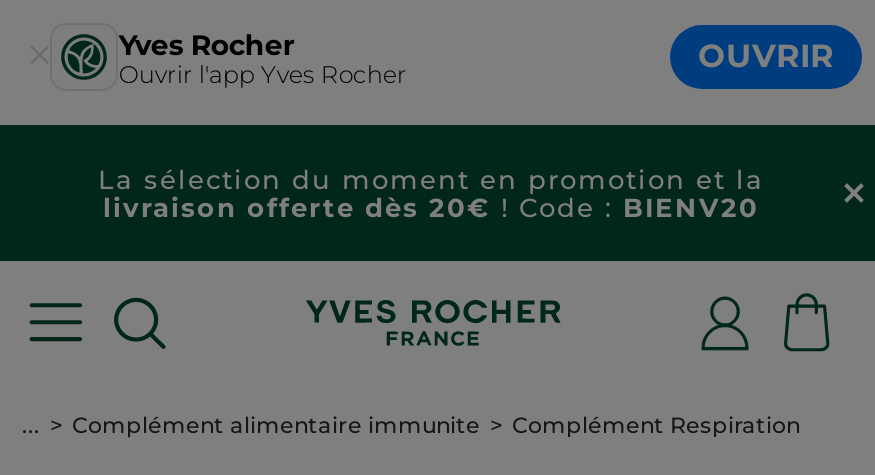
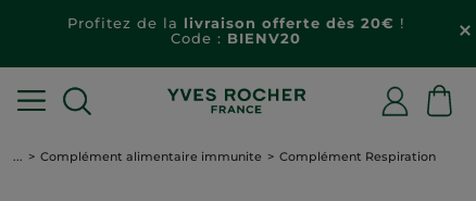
- Yves Rocher
- Ouvrir l'app Yves Rocher
- OUVRIR
- La sélection du moment en promotion et la
- livraison offerte dès 20€! Code : BIENV20
+ Profitez de la livraison offerte dès 20€!
+ Code : BIENV20
